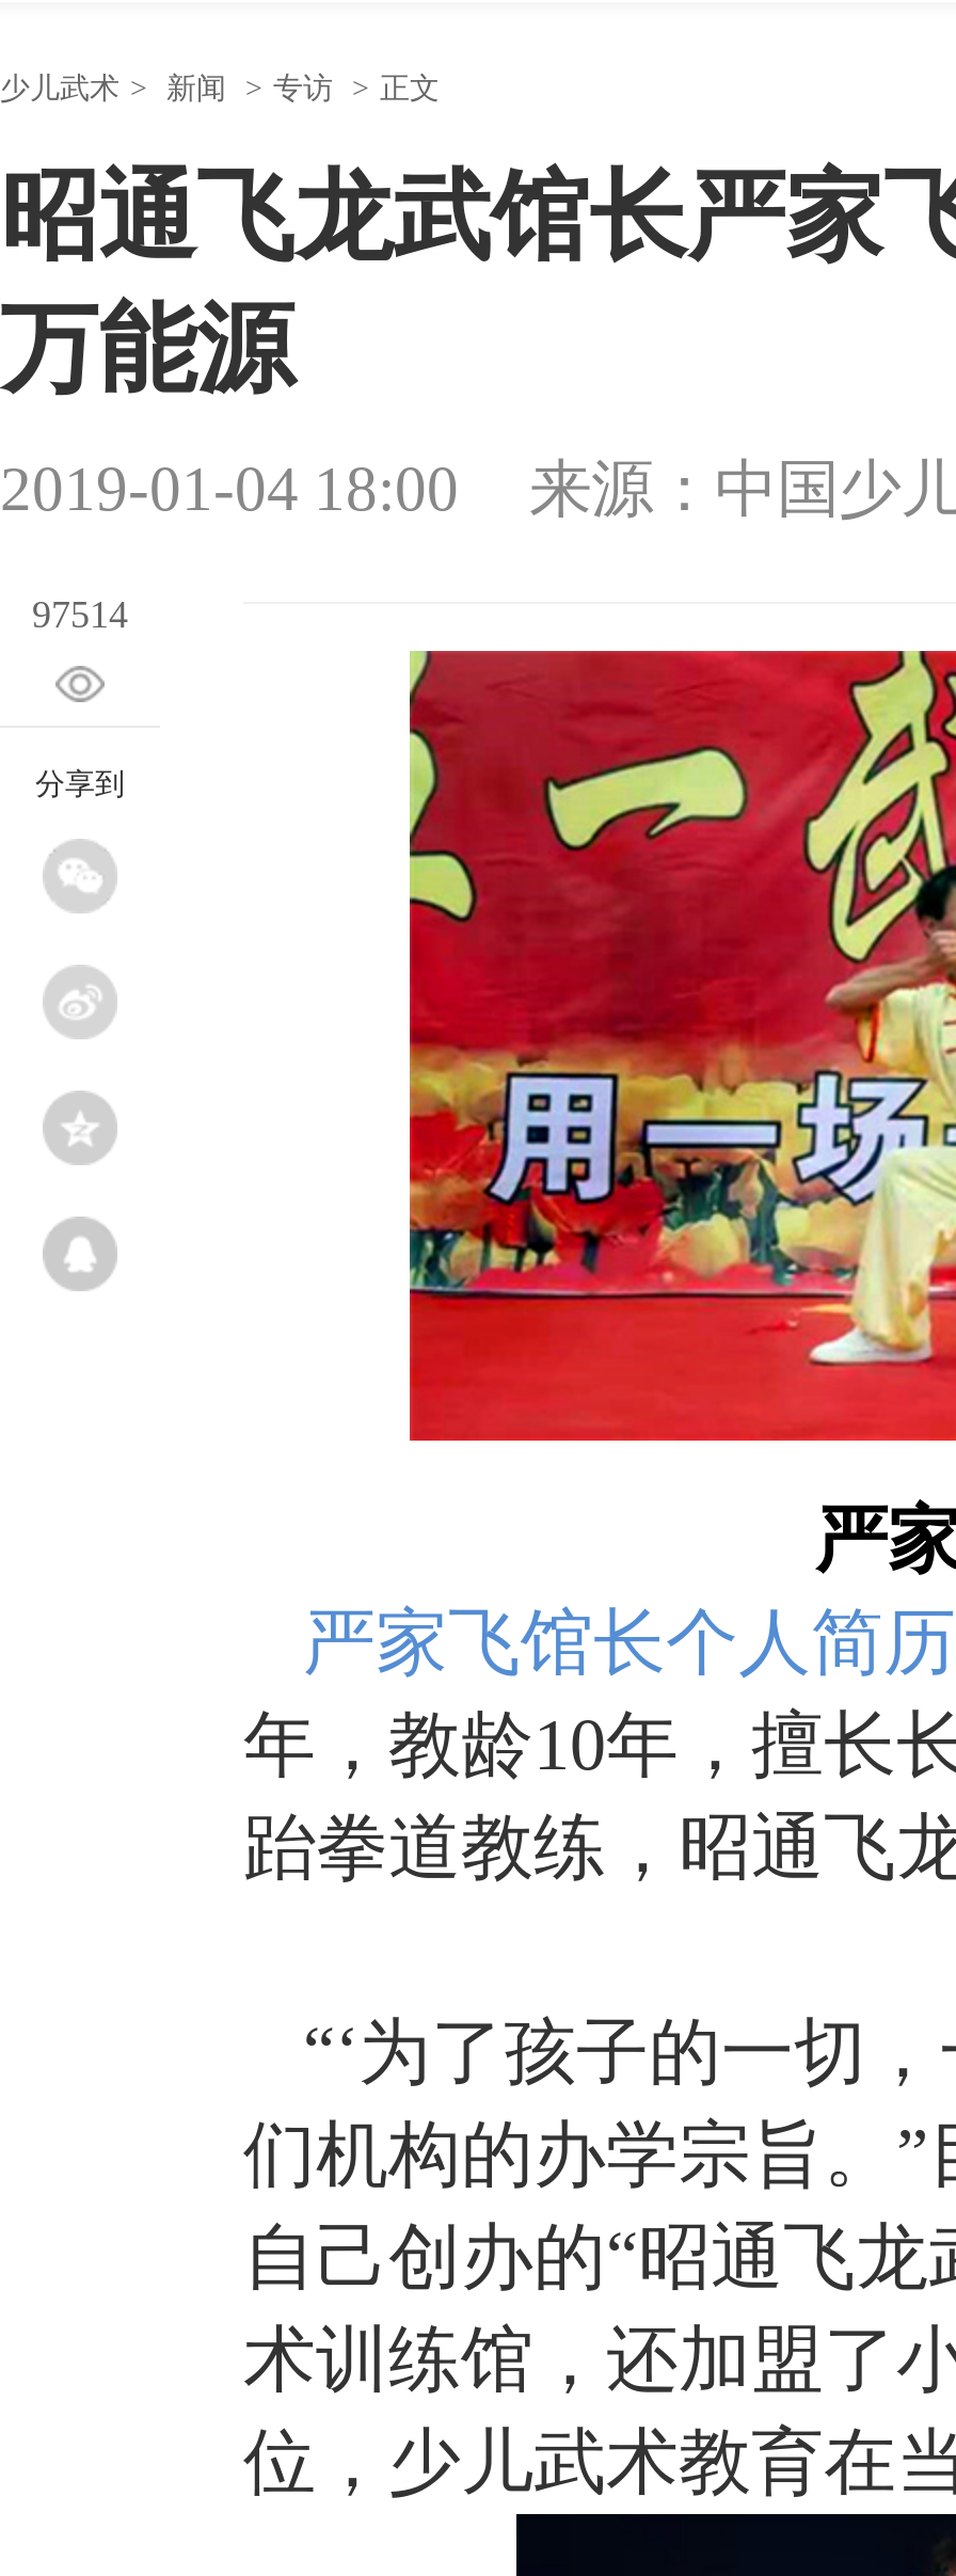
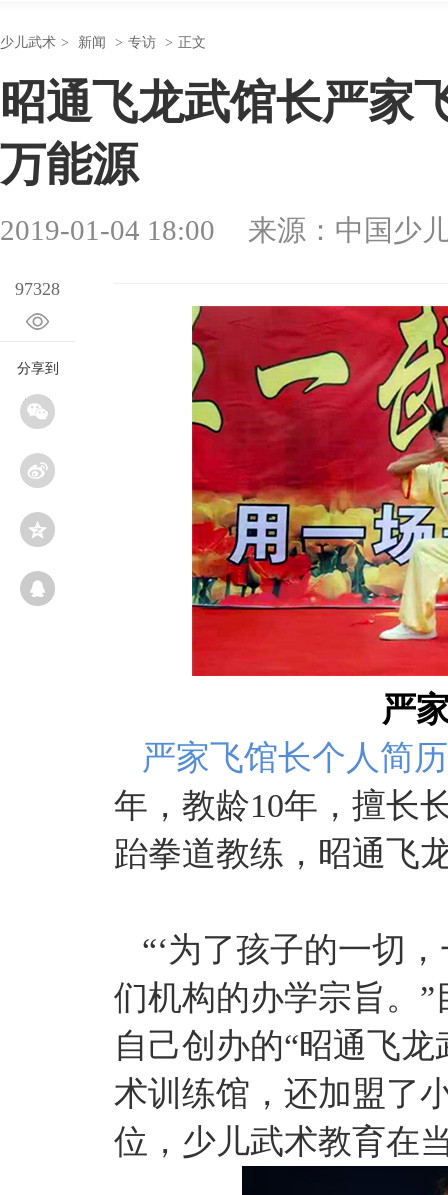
- 97514
+ 97328
